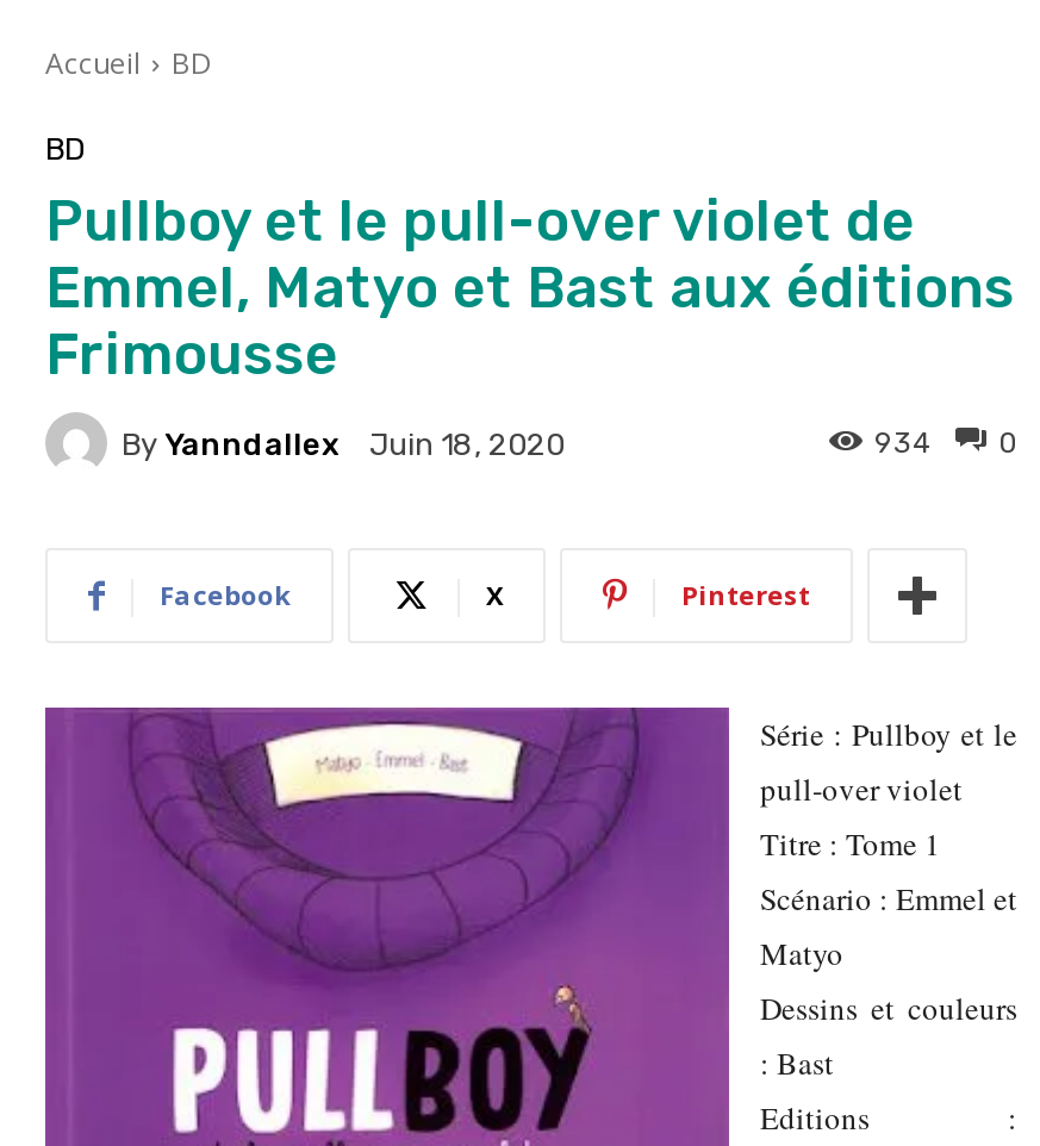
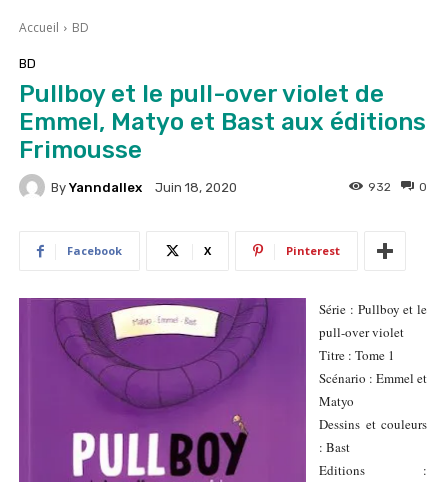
- 934 0
+ 932 0
